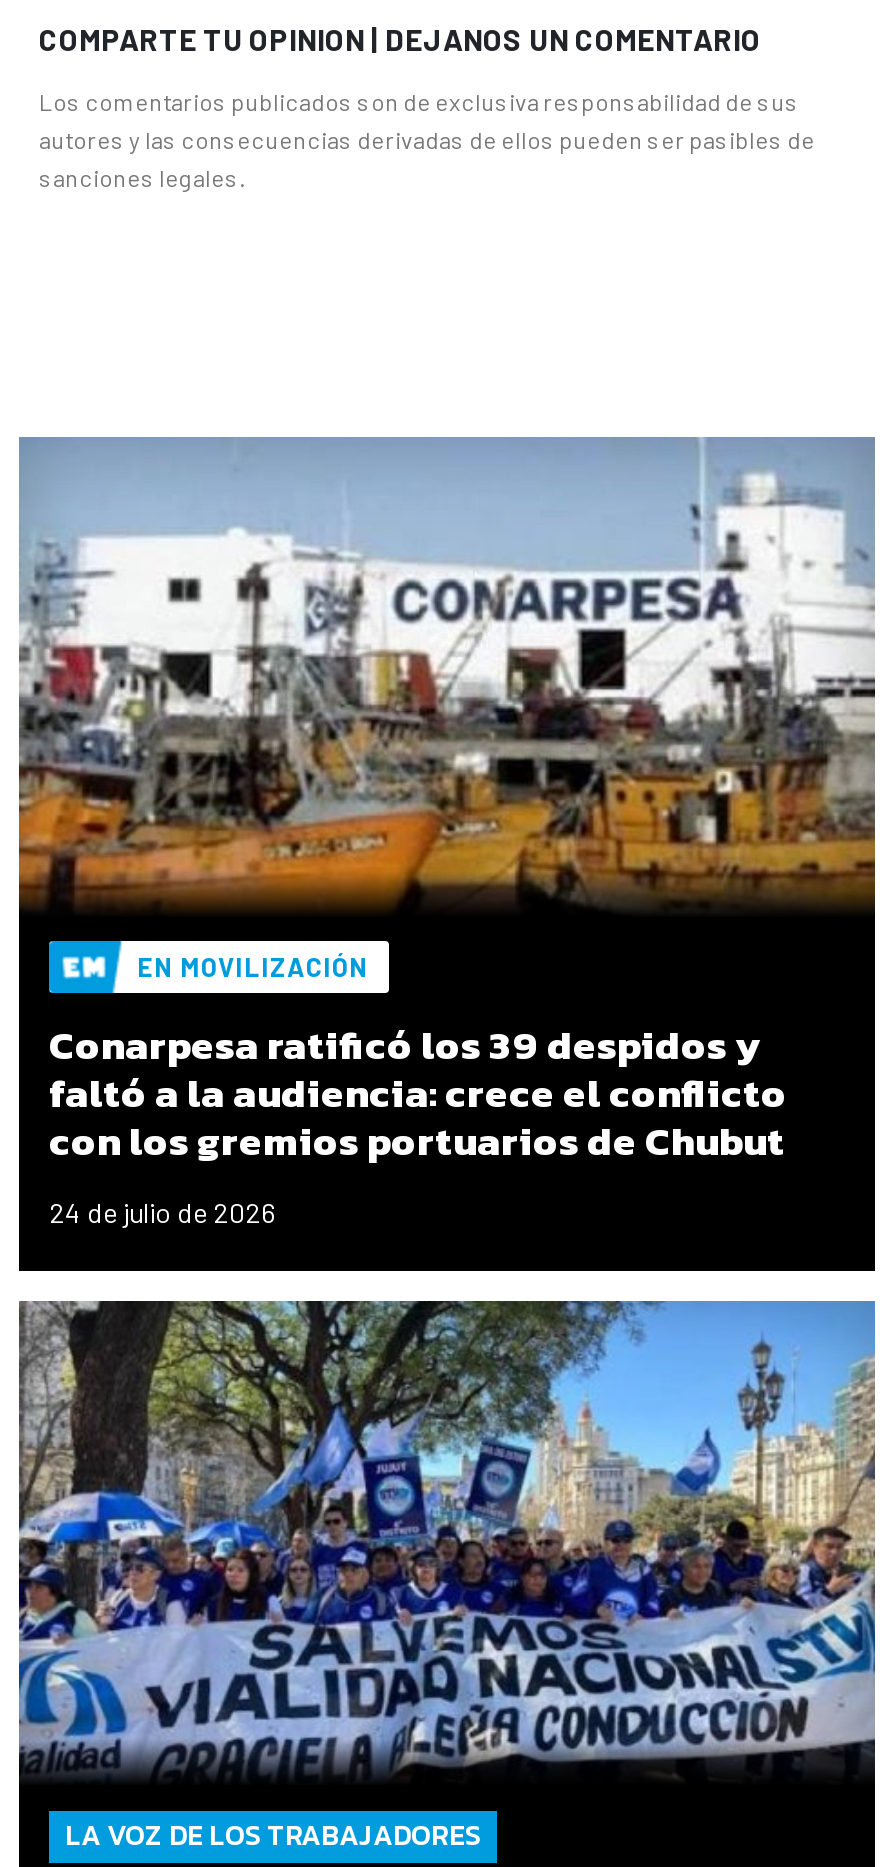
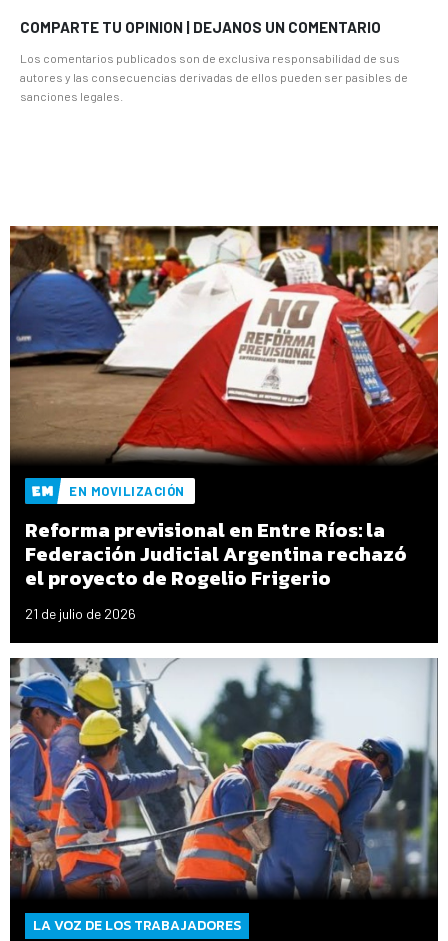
- [image]
+ [image]

- Conarpesa ratificó los 39 despidos y
- faltó a la audiencia: crece el conflicto
- con los gremios portuarios de Chubut
- 24 de julio de 2026
+ Reforma previsional en Entre Ríos: la
+ Federación Judicial Argentina rechazó
+ el proyecto de Rogelio Frigerio
+ 21 de julio de 2026

- [image]
+ [image]
